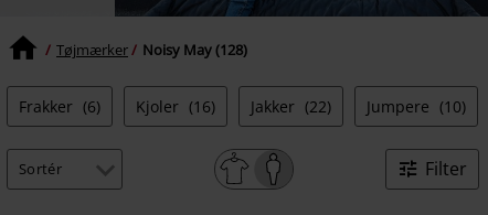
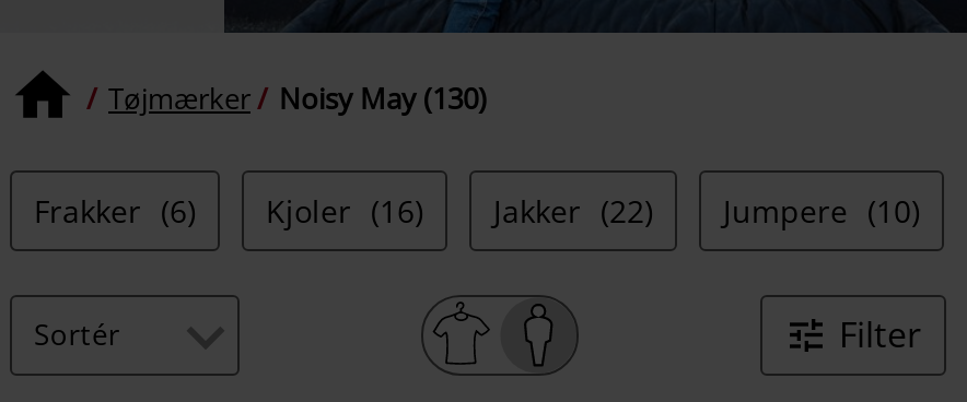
- Tøjmærker Noisy May (128)
+ Tøjmærker Noisy May (130)
